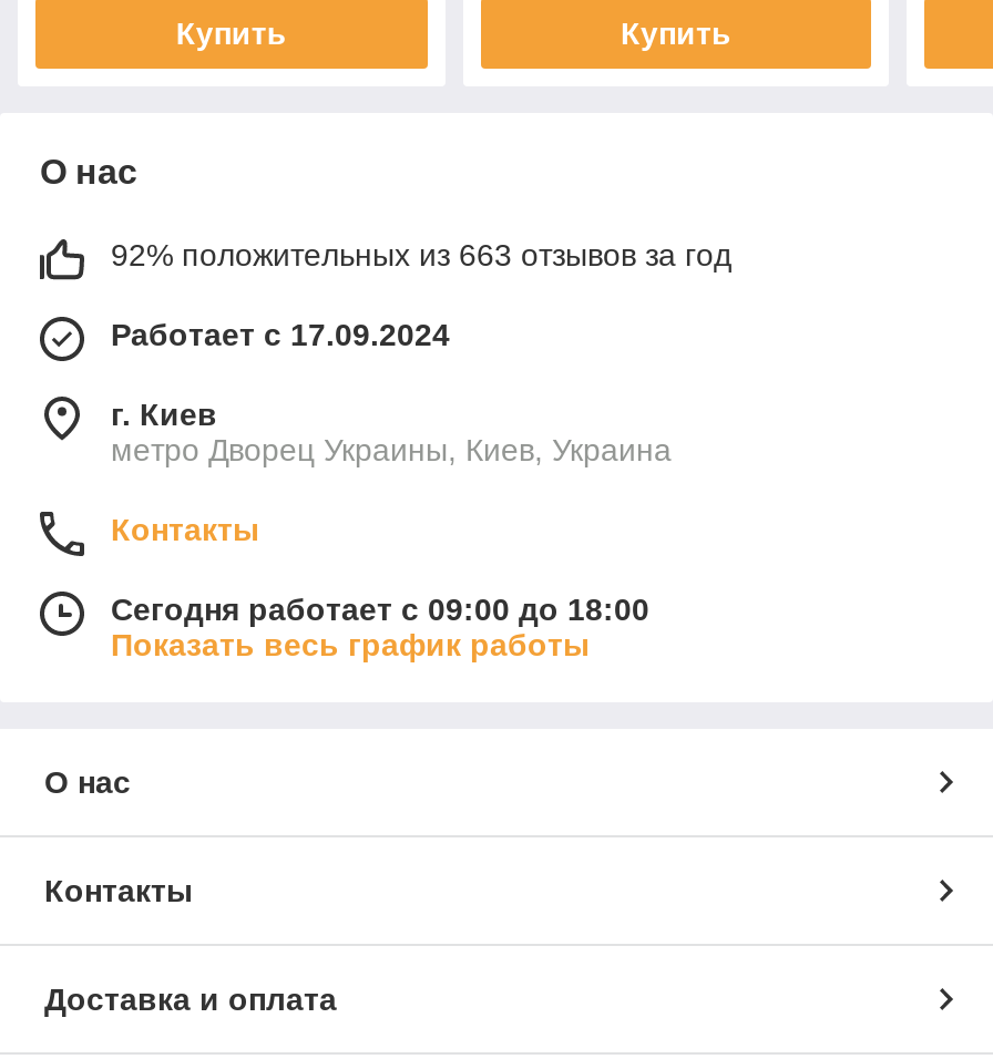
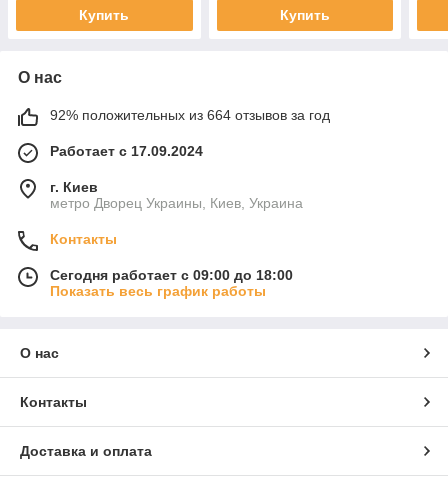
- 92% положительных из 663 отзывов за год
+ 92% положительных из 664 отзывов за год
